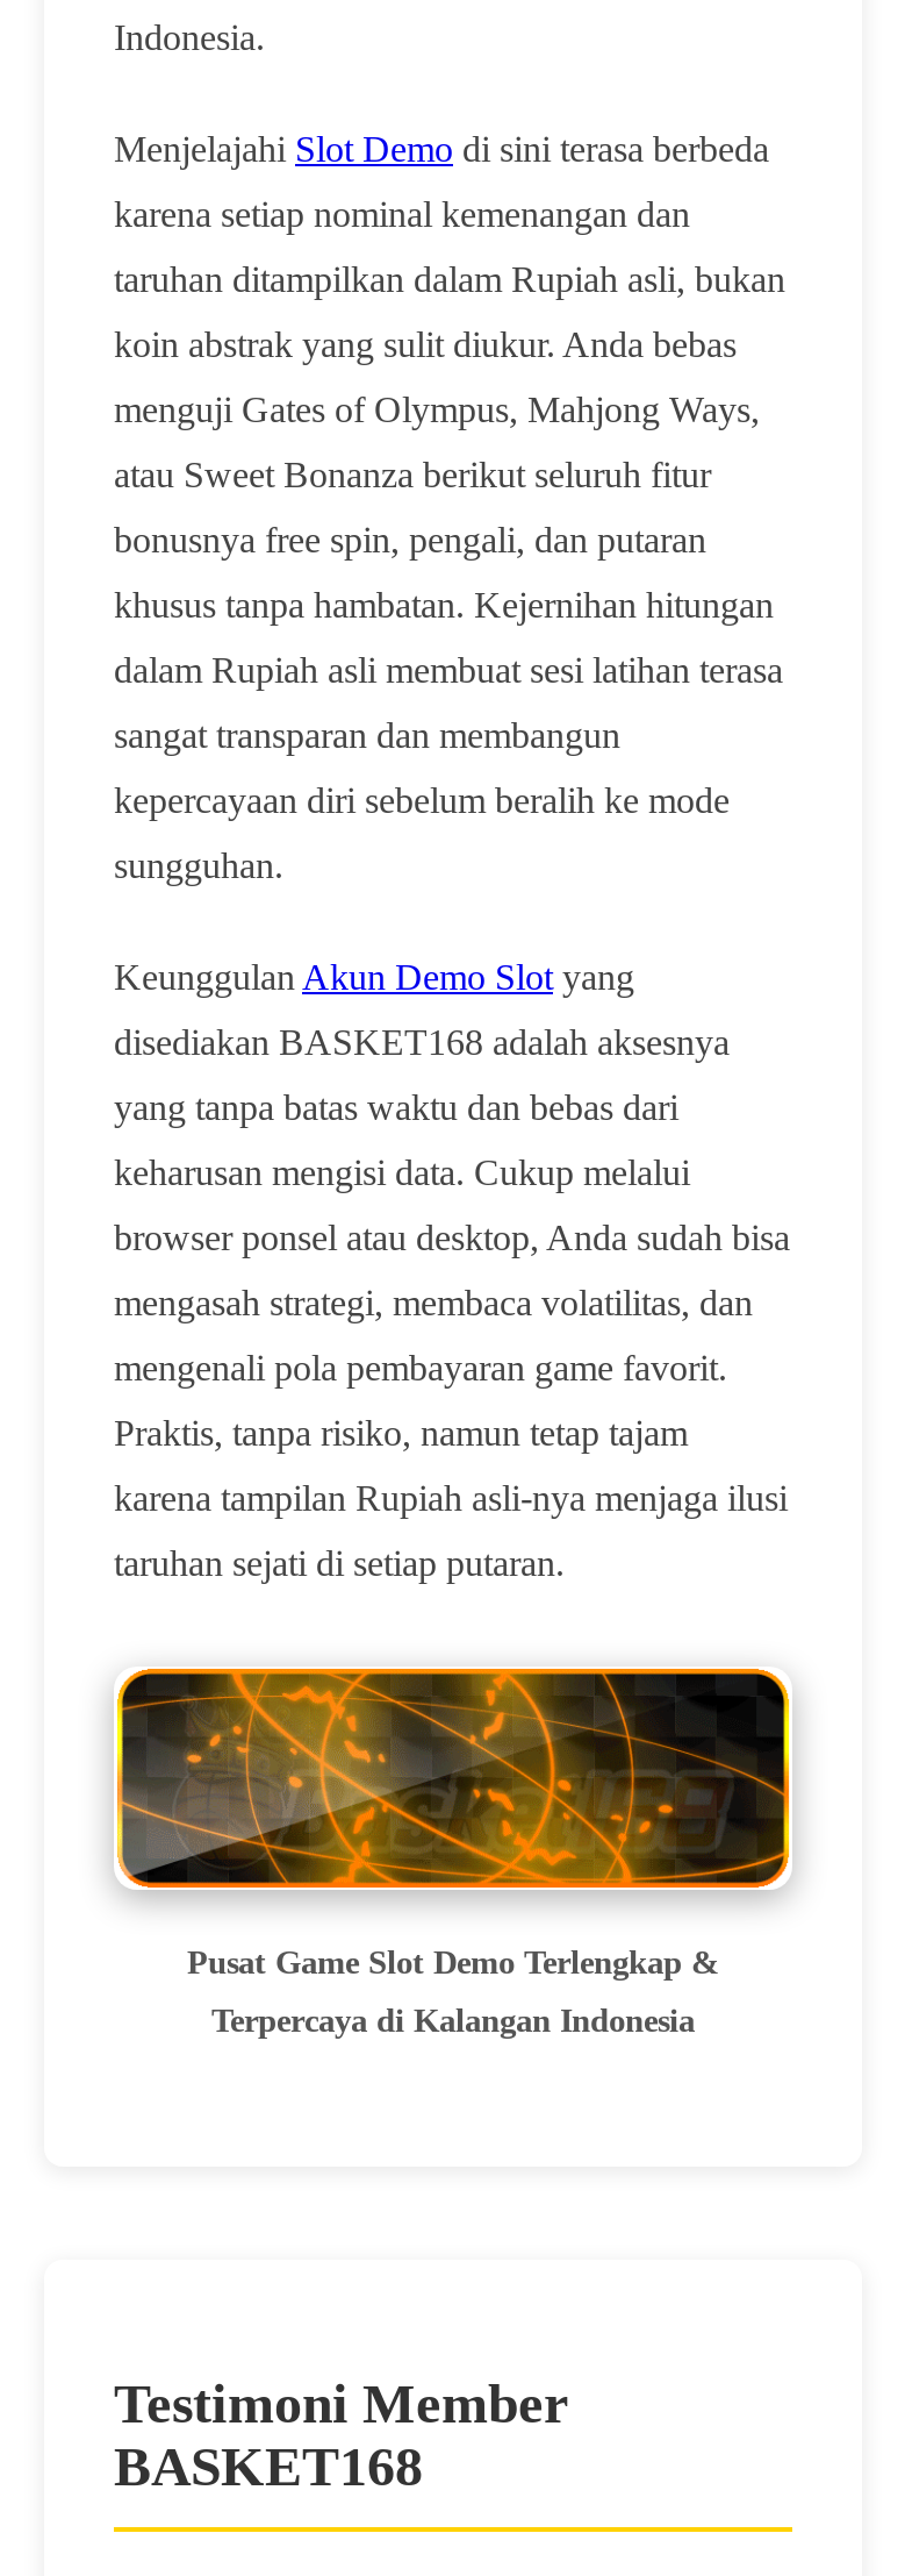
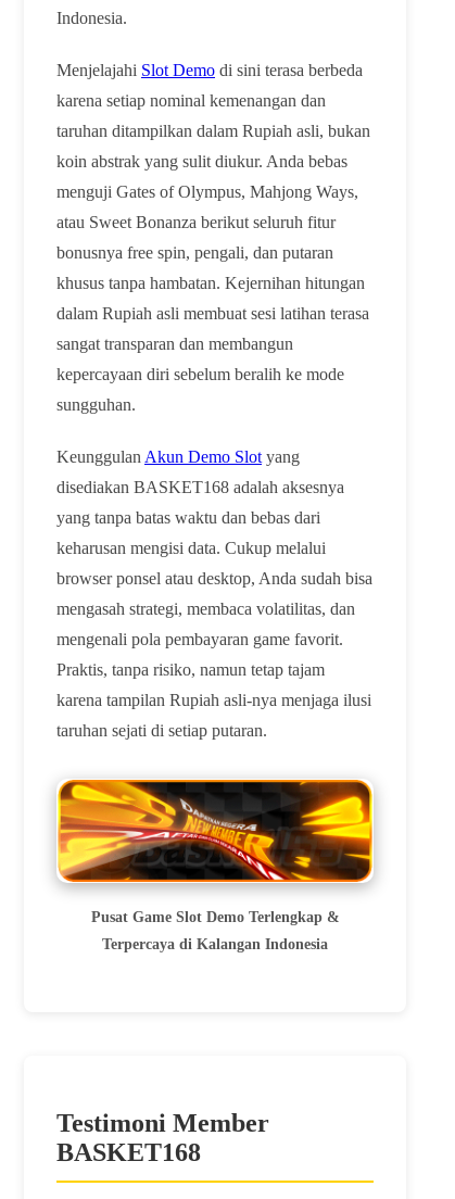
- [image]
+ [image]
